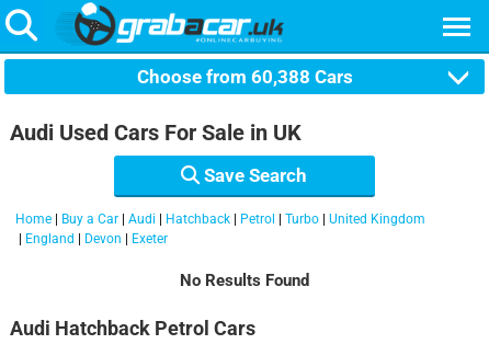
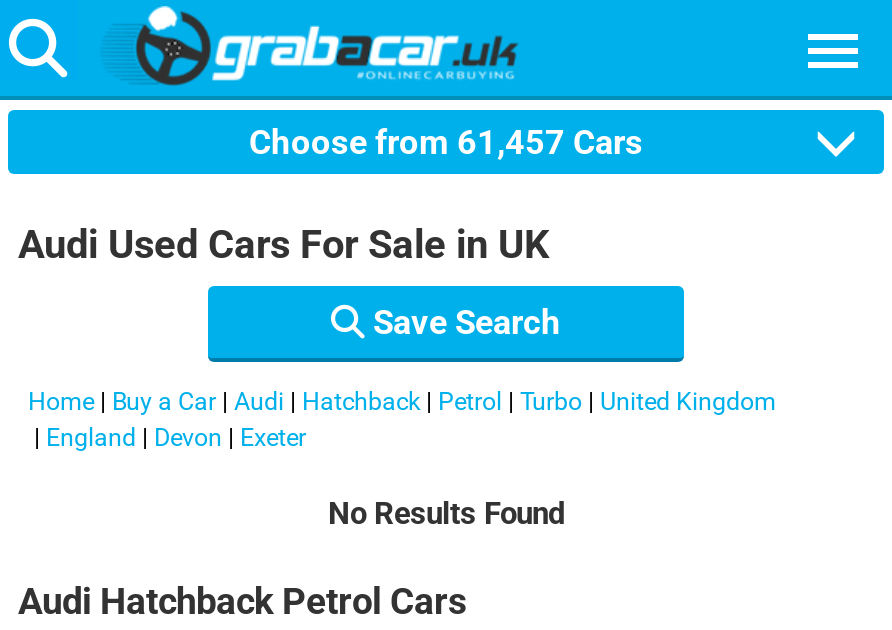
- Choose from 60,388 Cars
+ Choose from 61,457 Cars
